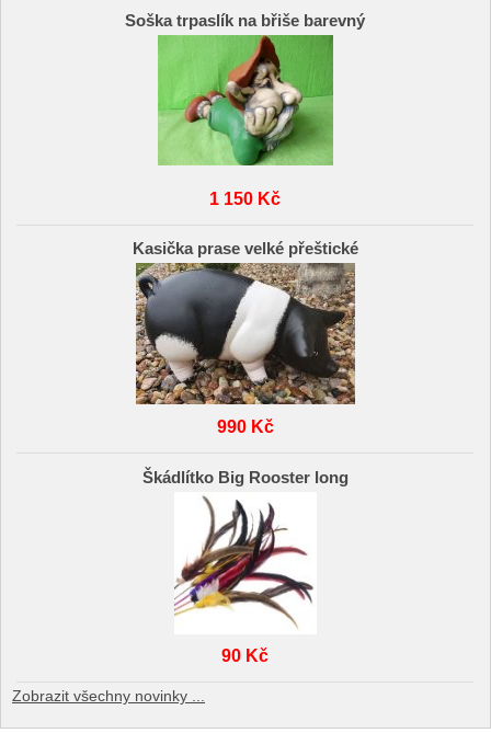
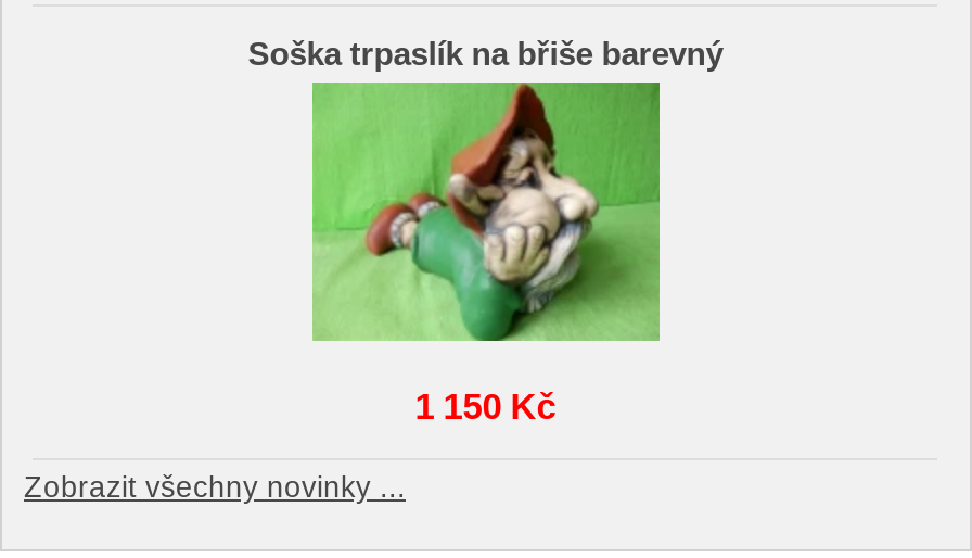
- Kasička prase velké přeštické

- [image]
- 990 Kč
- Škádlítko Big Rooster long

- [image]
- 90 Kč
